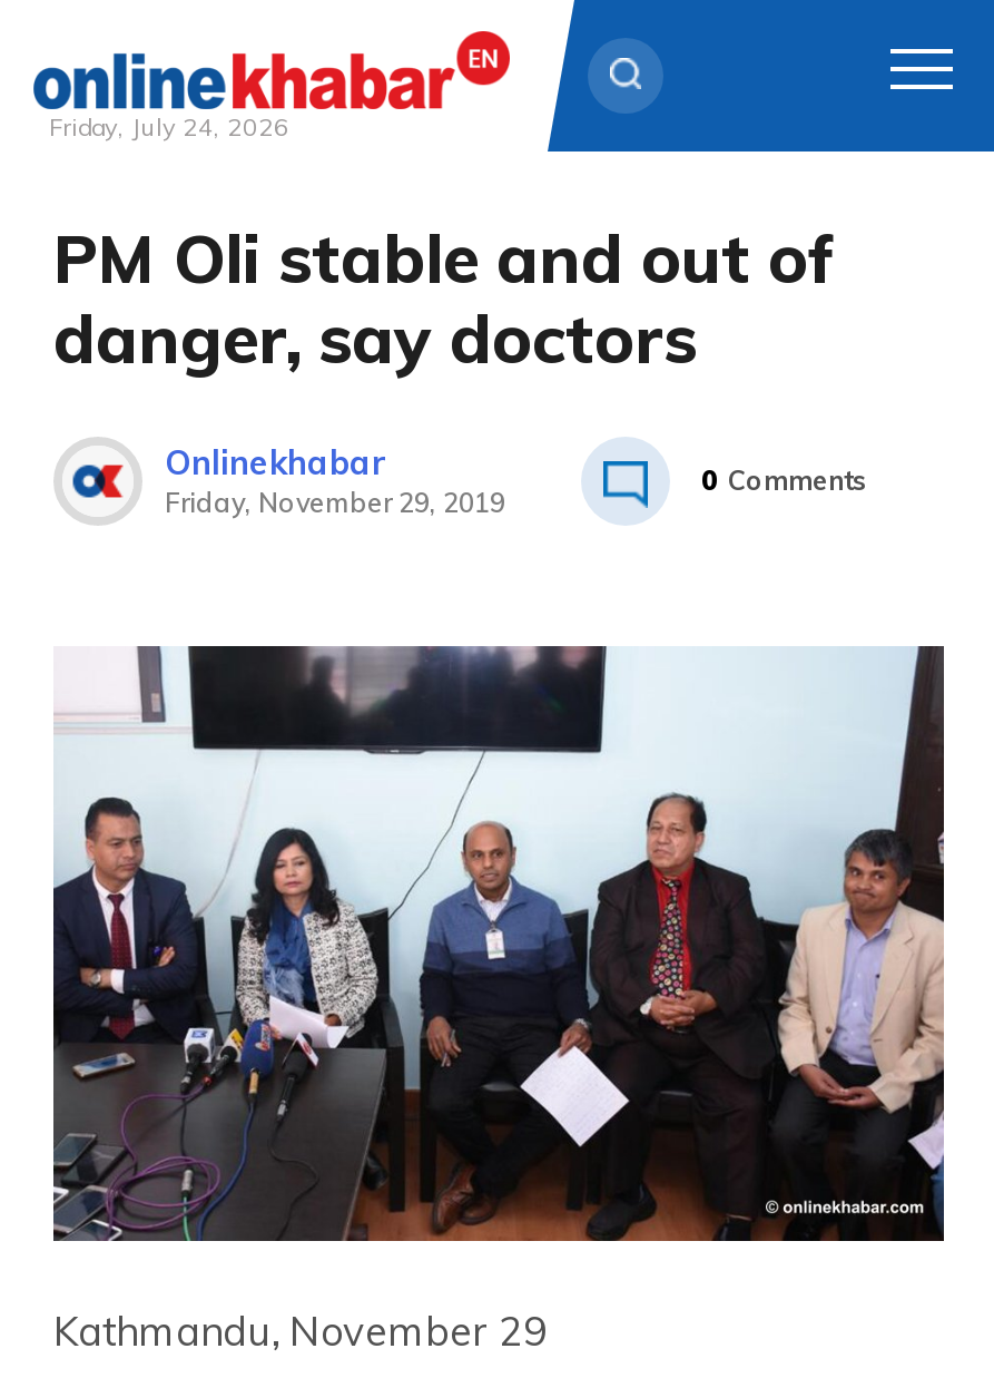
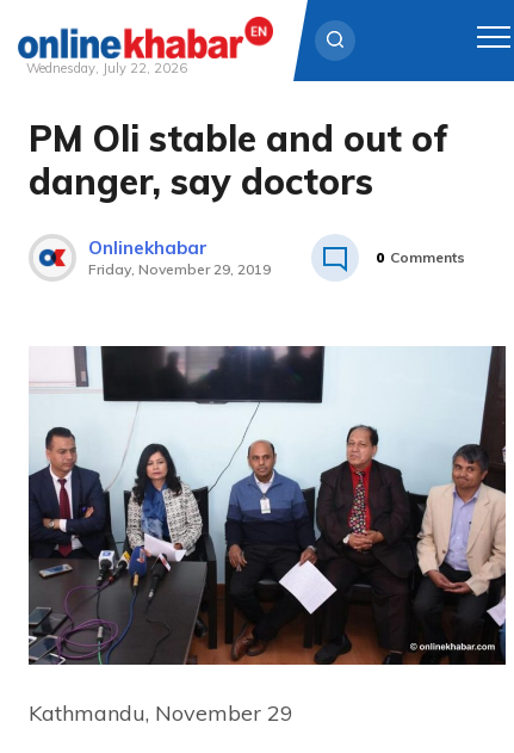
- Friday, July 24, 2026
+ Wednesday, July 22, 2026
